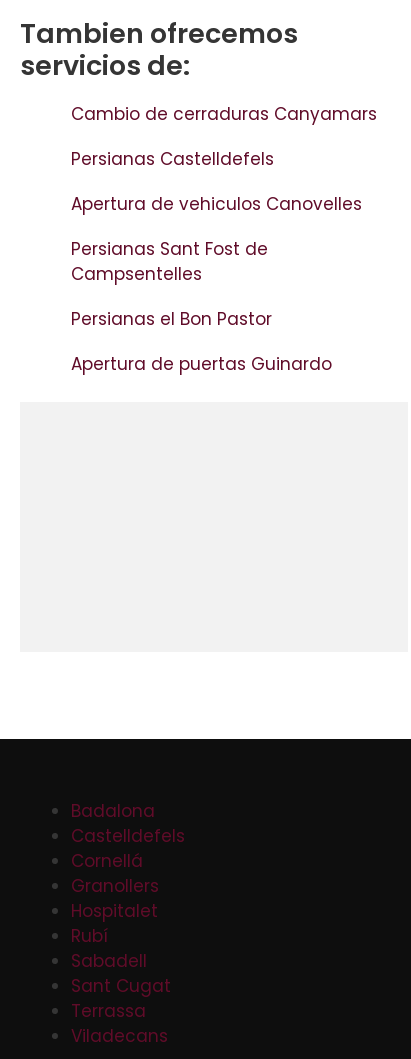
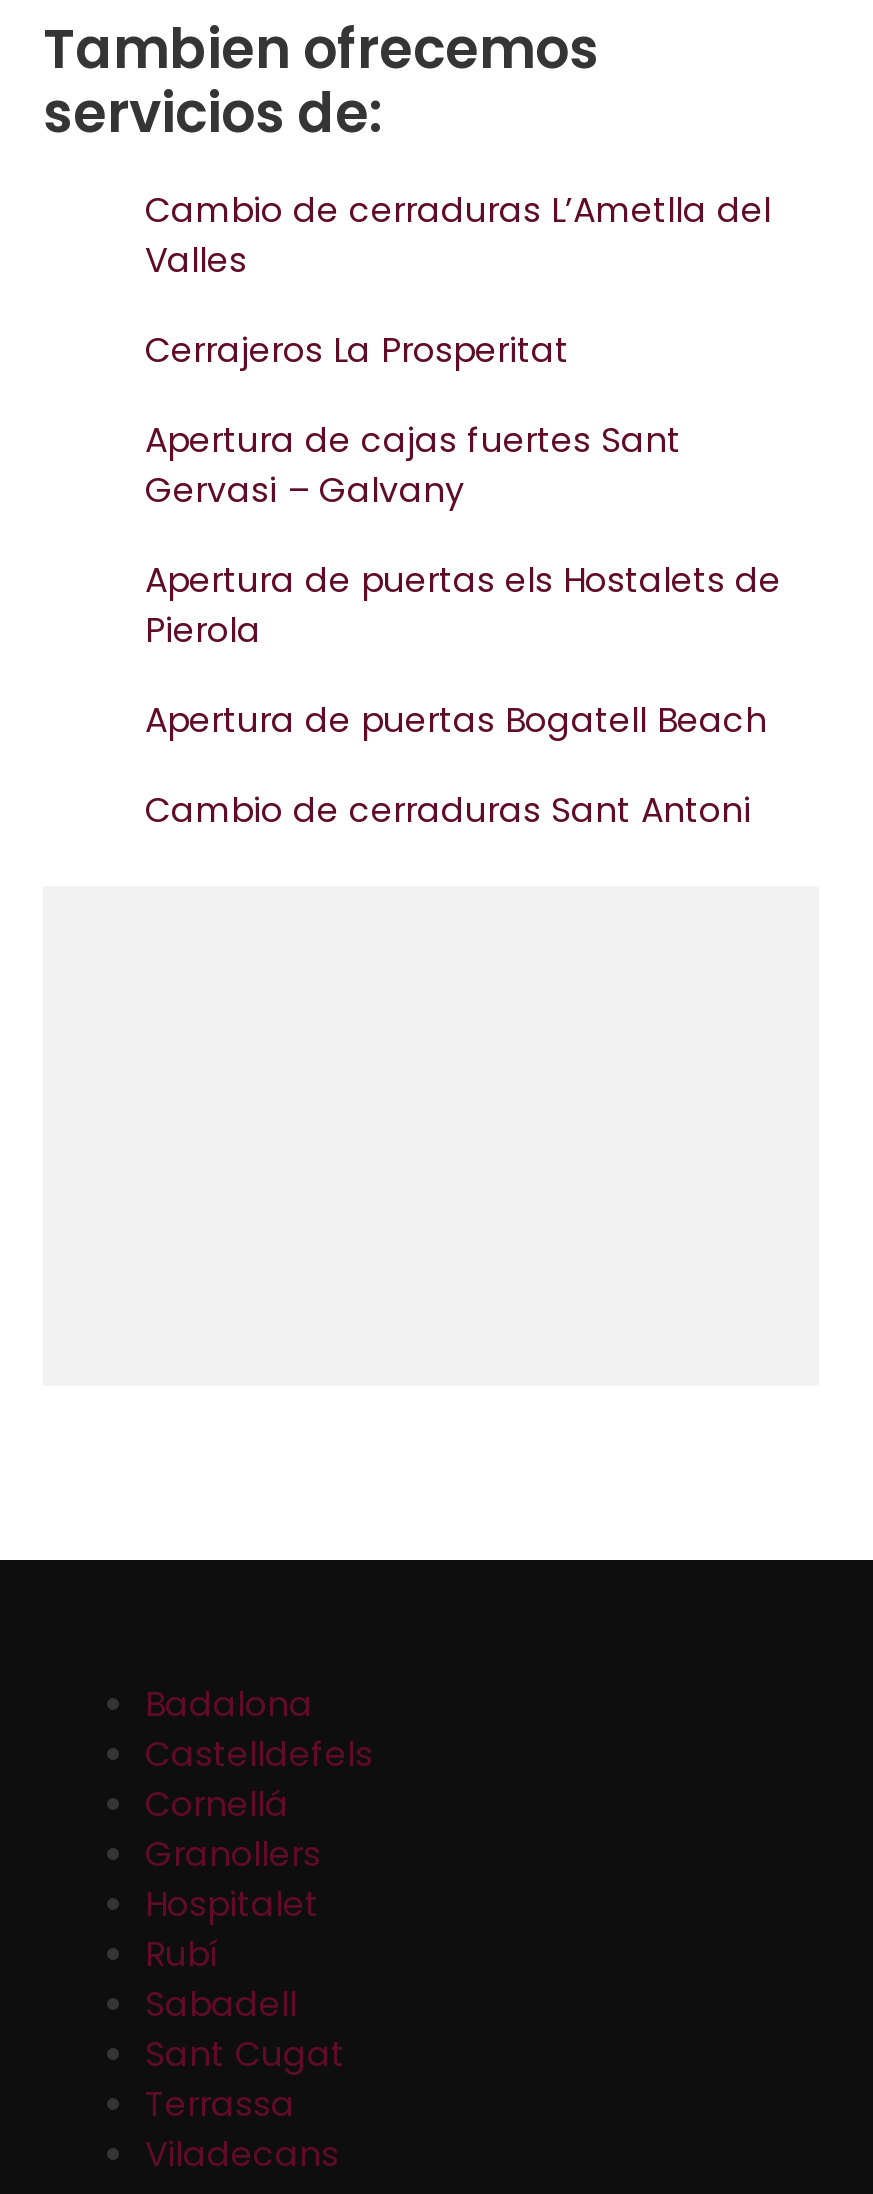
- Cambio de cerraduras Canyamars
+ Cambio de cerraduras L’Ametlla del
+ Valles

- Persianas Castelldefels
+ Cerrajeros La Prosperitat

- Apertura de vehiculos Canovelles
+ Apertura de cajas fuertes Sant
+ Gervasi – Galvany

- Persianas Sant Fost de
- Campsentelles
+ Apertura de puertas els Hostalets de
+ Pierola

- Persianas el Bon Pastor
+ Apertura de puertas Bogatell Beach

- Apertura de puertas Guinardo
+ Cambio de cerraduras Sant Antoni
